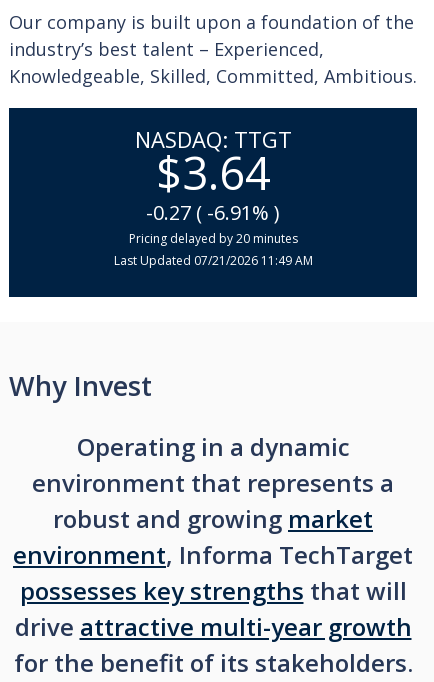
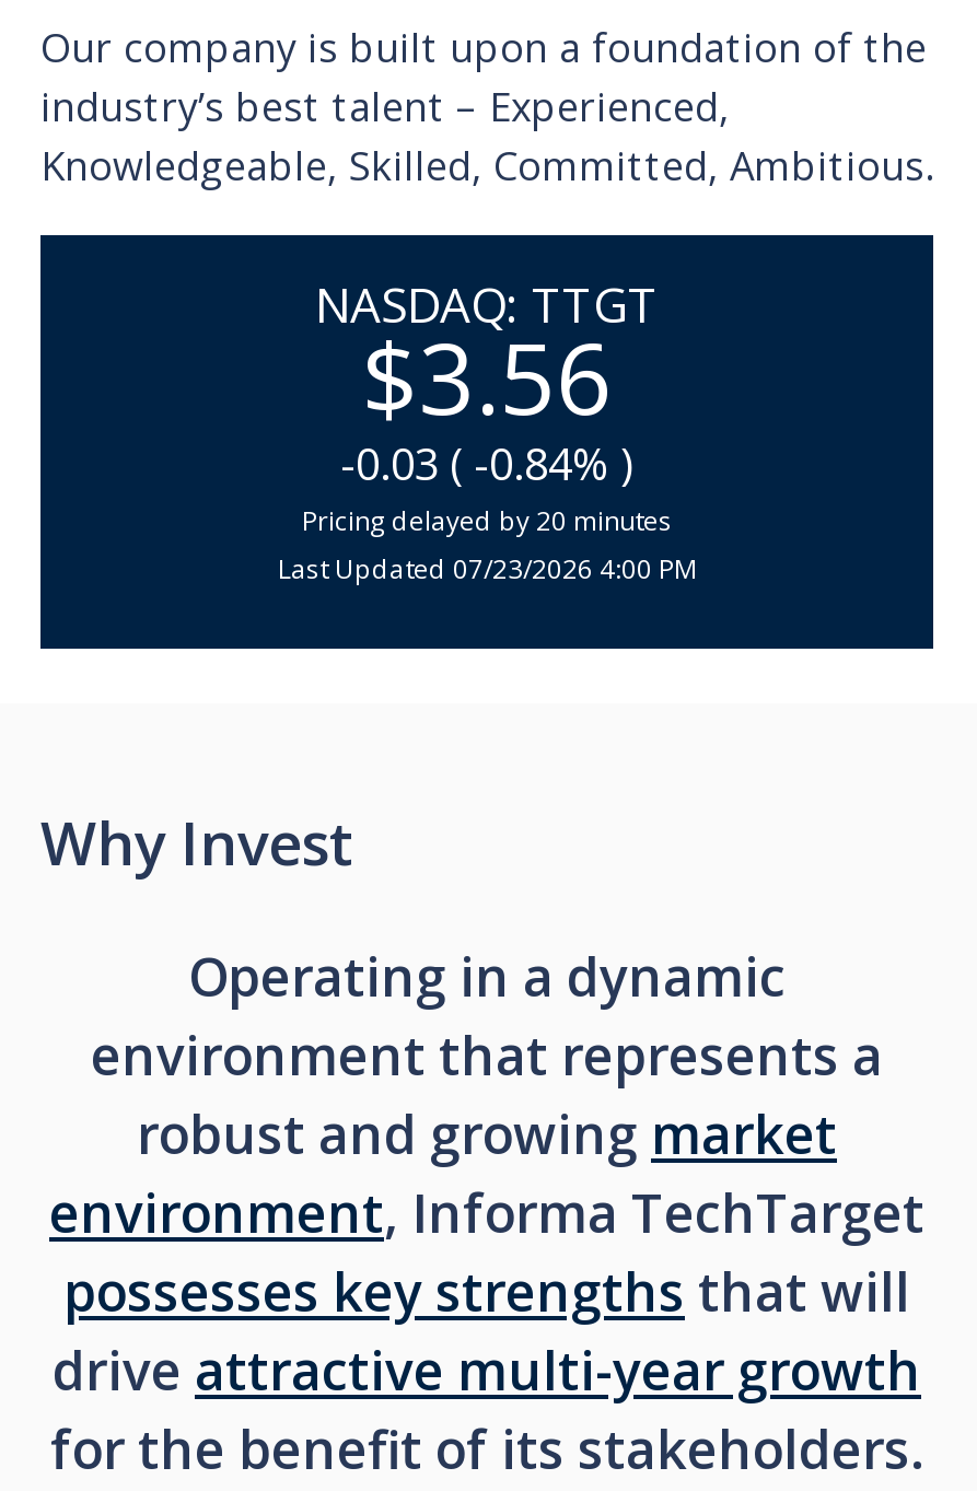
- 3.64
+ 3.56

- -0.27 ( -6.91% )
+ -0.03 ( -0.84% )

- Last Updated 07/21/2026 11:49 AM
+ Last Updated 07/23/2026 4:00 PM
